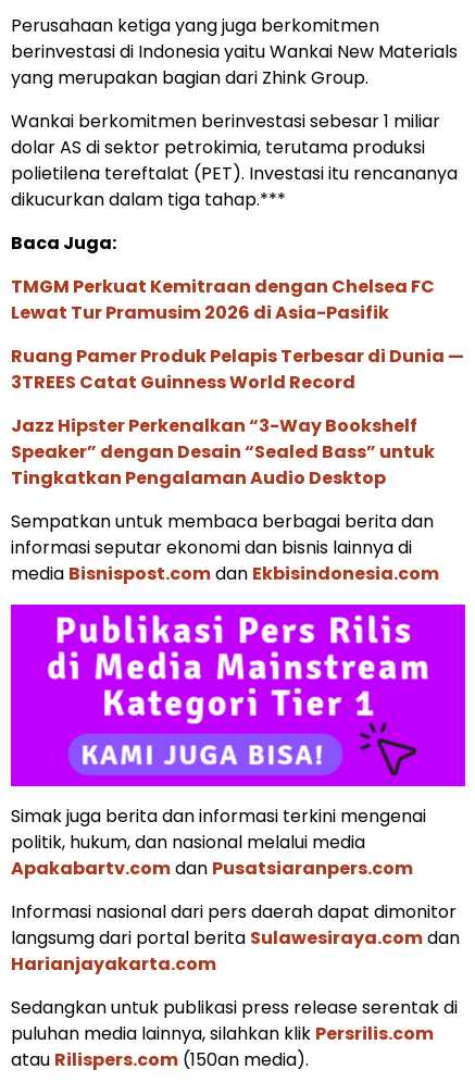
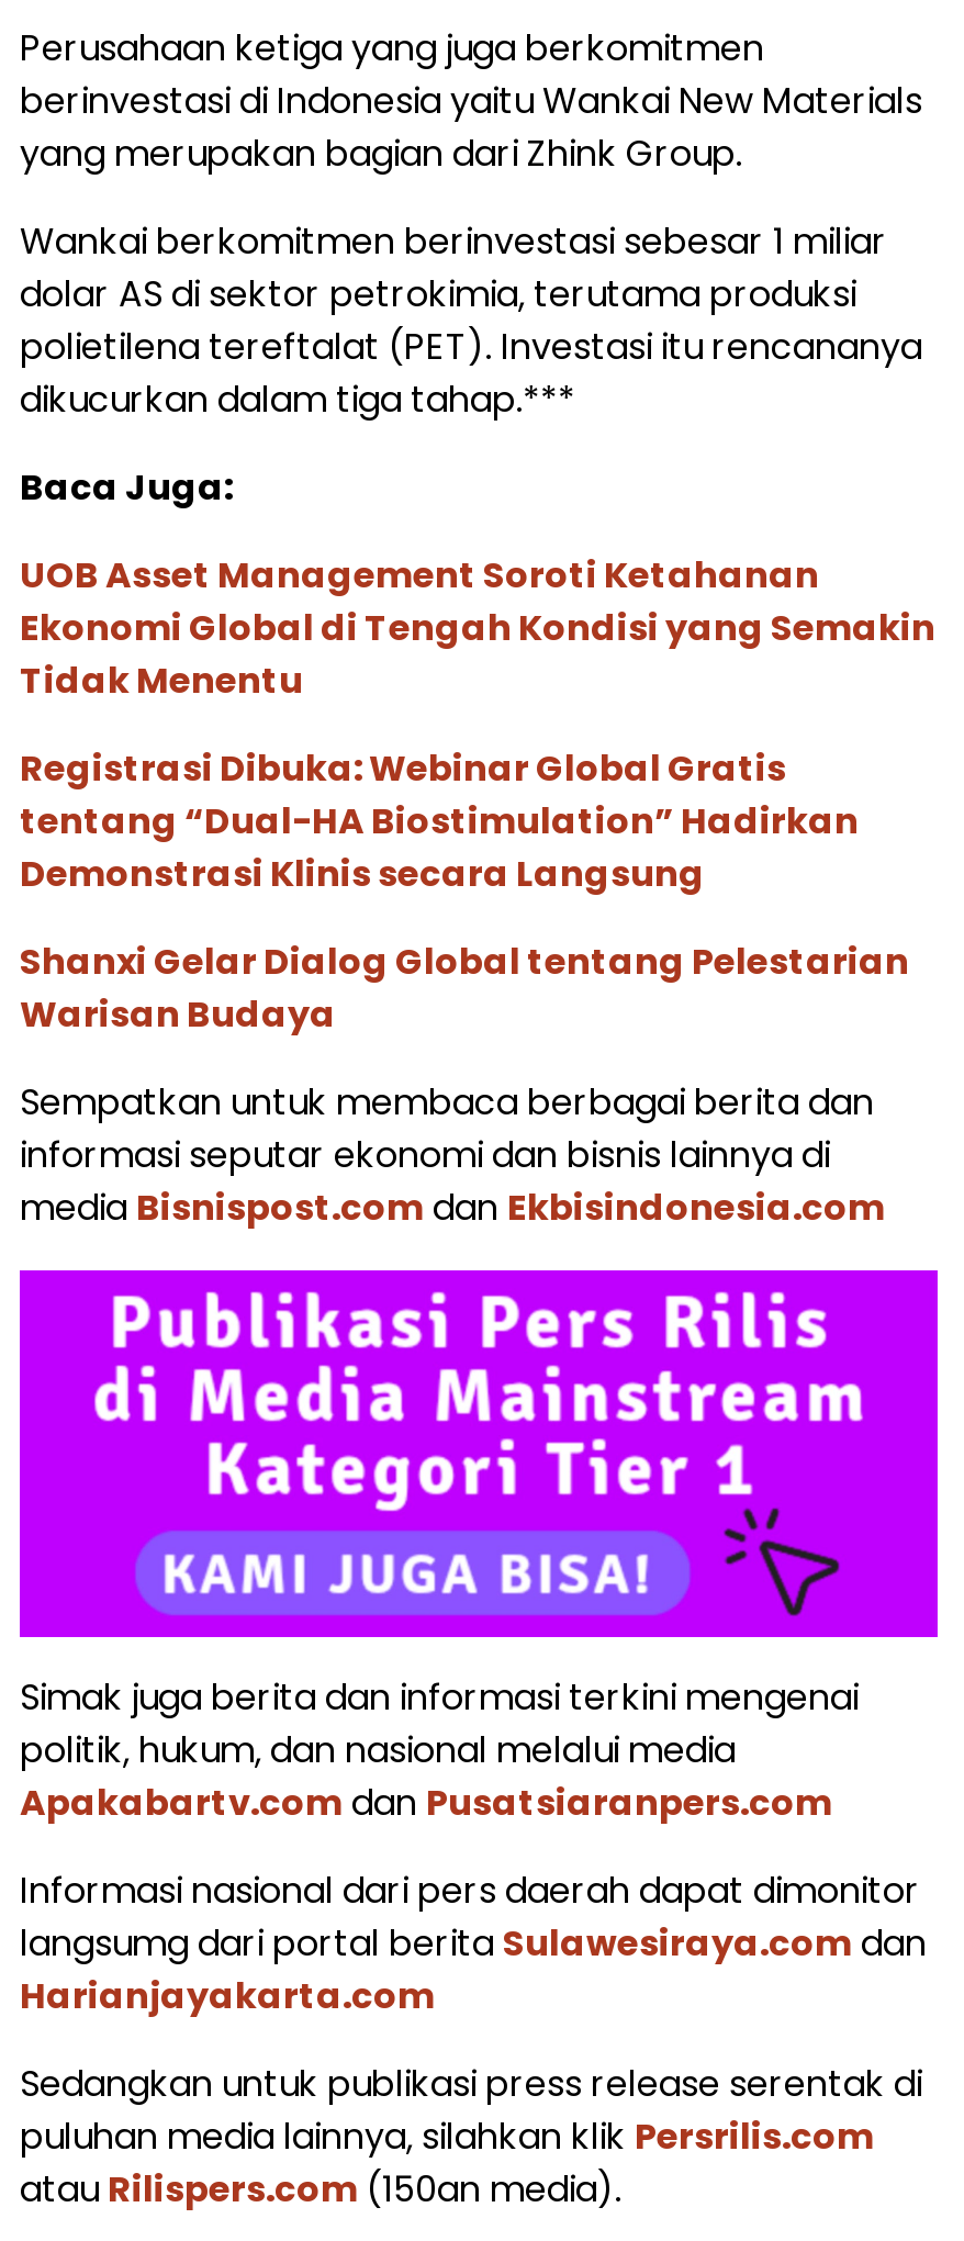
- TMGM Perkuat Kemitraan dengan Chelsea FC
- Lewat Tur Pramusim 2026 di Asia-Pasifik
+ UOB Asset Management Soroti Ketahanan
+ Ekonomi Global di Tengah Kondisi yang Semakin
+ Tidak Menentu

- Ruang Pamer Produk Pelapis Terbesar di Dunia —
- 3TREES Catat Guinness World Record
+ Registrasi Dibuka: Webinar Global Gratis
+ tentang “Dual-HA Biostimulation” Hadirkan
+ Demonstrasi Klinis secara Langsung

- Jazz Hipster Perkenalkan “3-Way Bookshelf
- Speaker” dengan Desain “Sealed Bass” untuk
- Tingkatkan Pengalaman Audio Desktop
+ Shanxi Gelar Dialog Global tentang Pelestarian
+ Warisan Budaya
